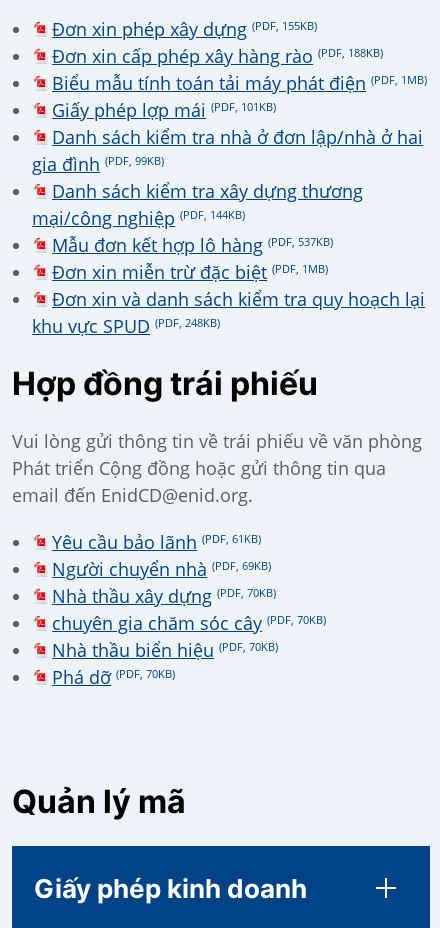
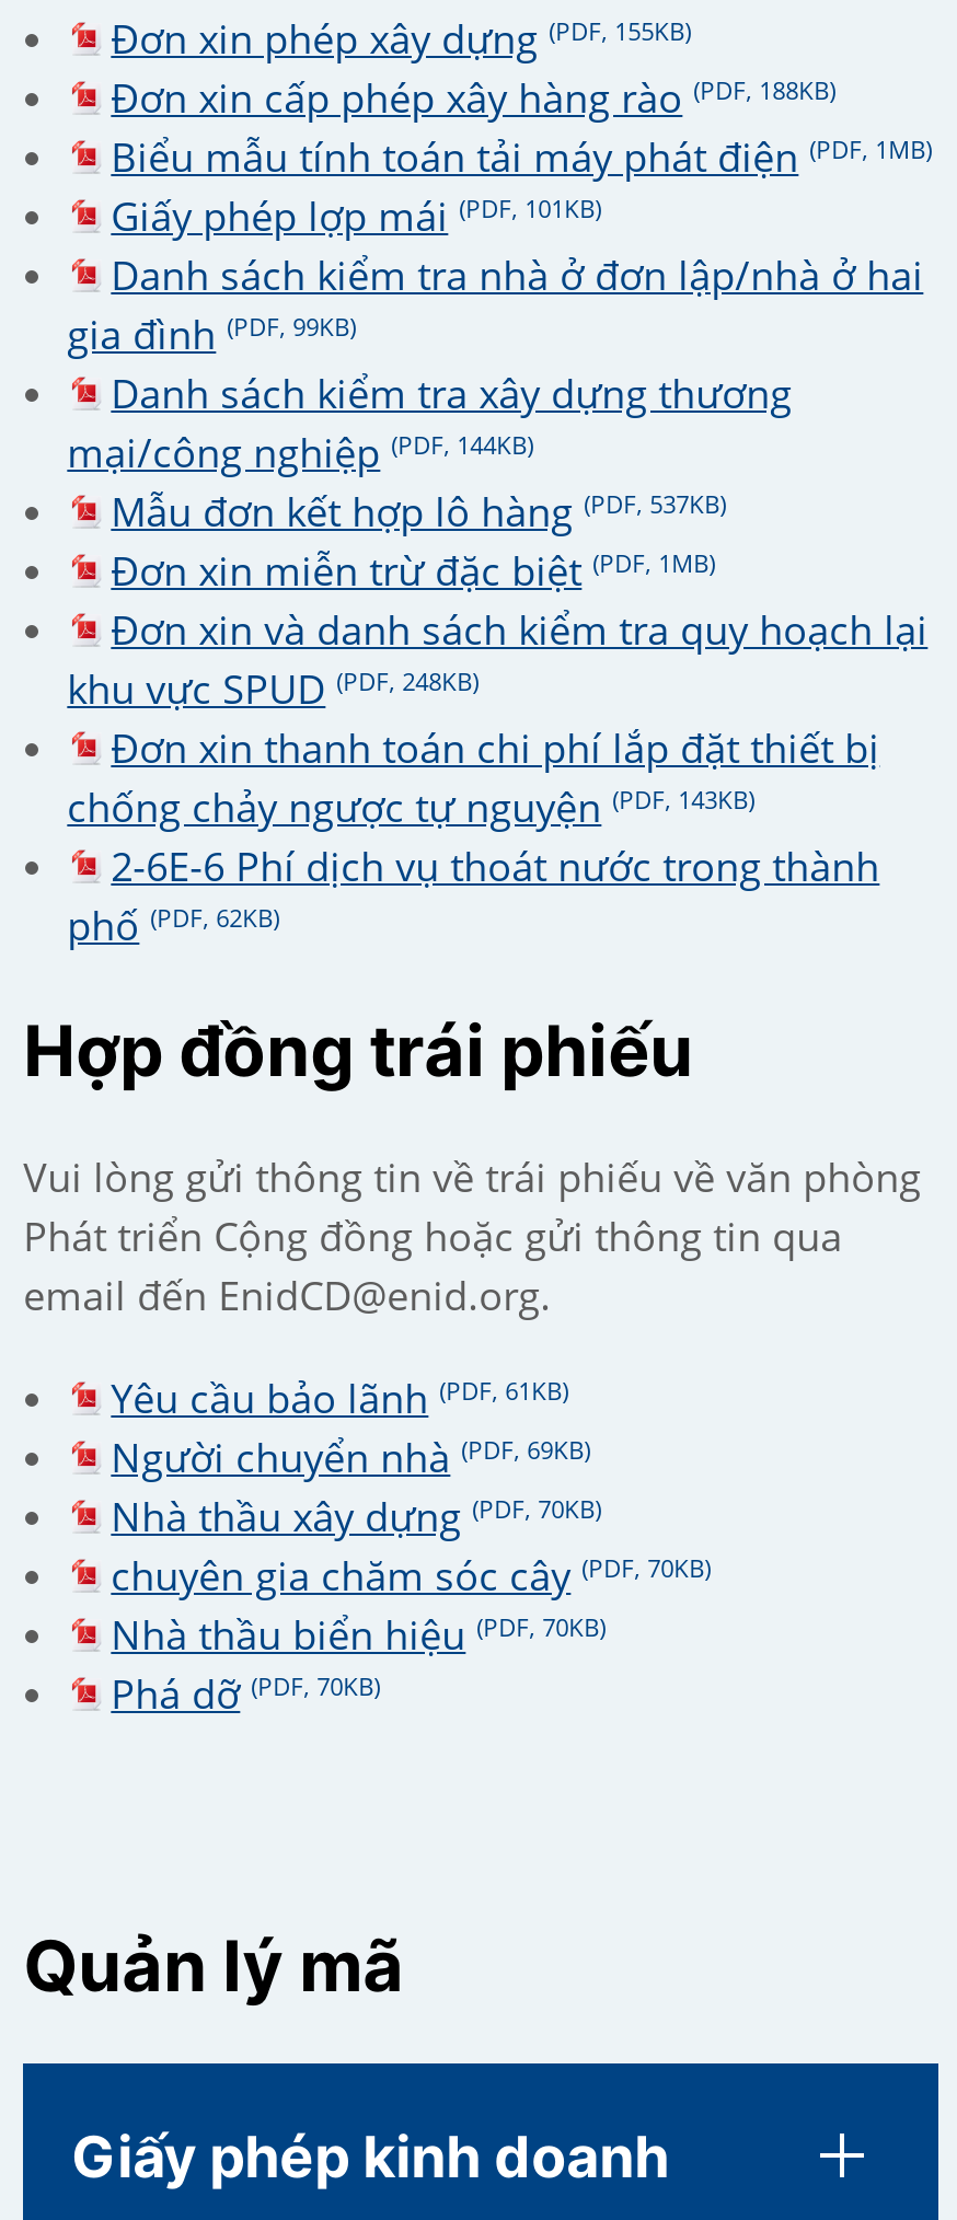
+ Đơn xin thanh toán chi phí lắp đặt thiết bị
+ chống chảy ngược tự nguyện (PDF, 143KB)
+ 2-6E-6 Phí dịch vụ thoát nước trong thành
+ phố (PDF, 62KB)
